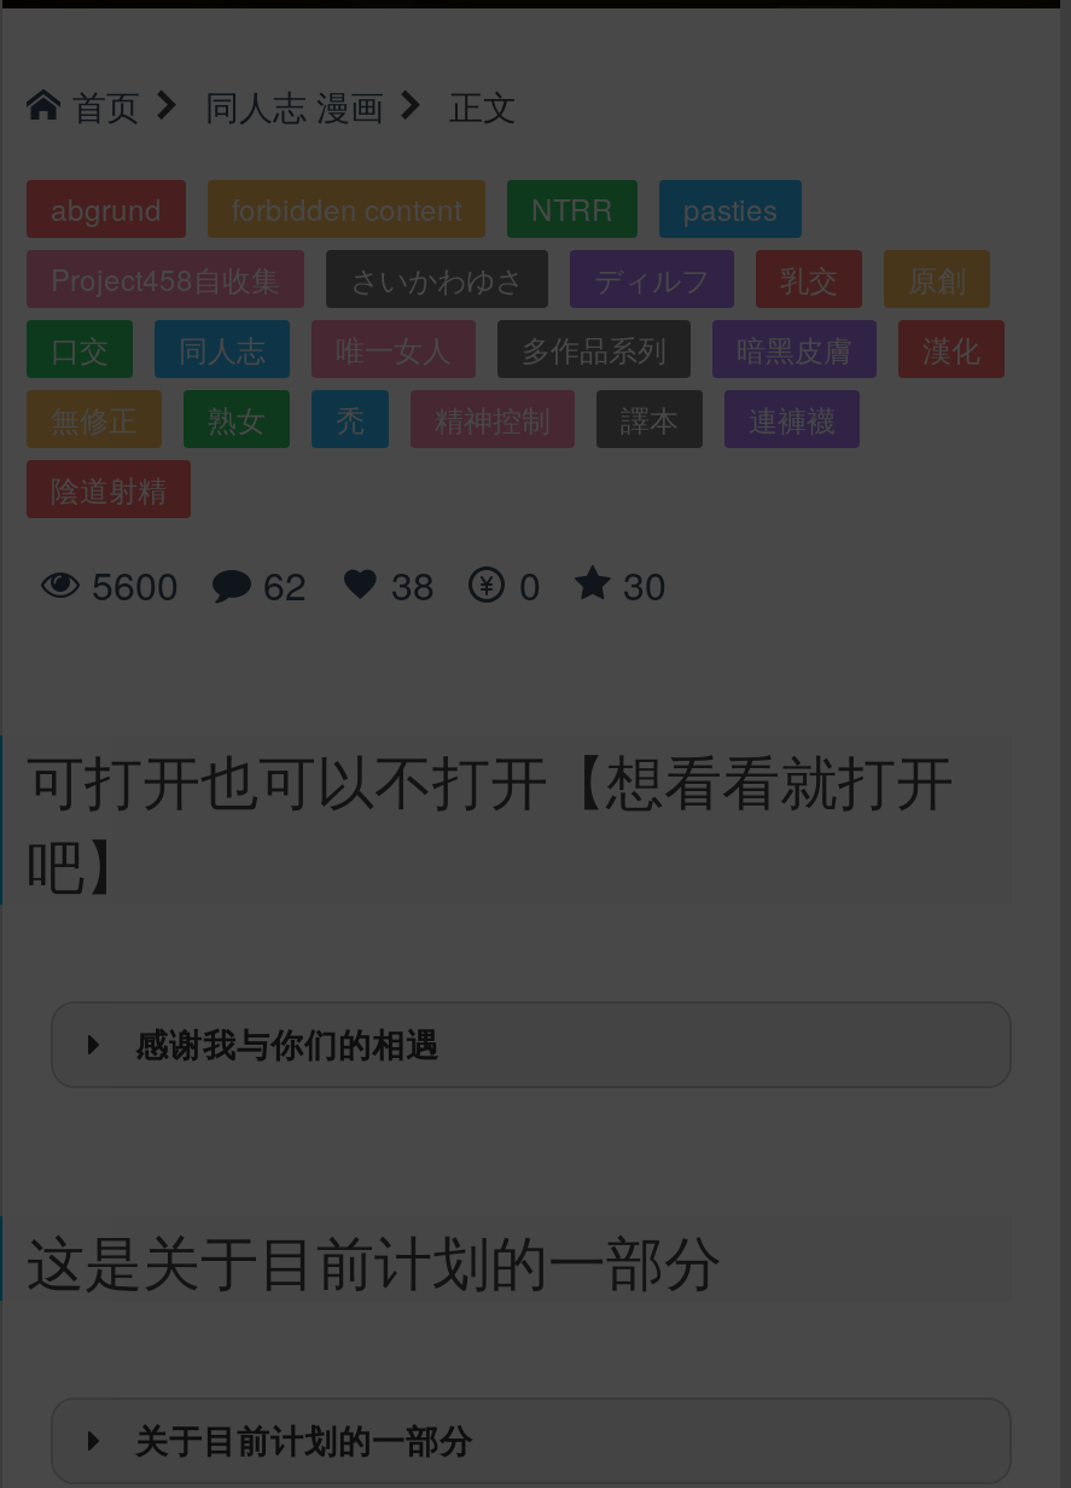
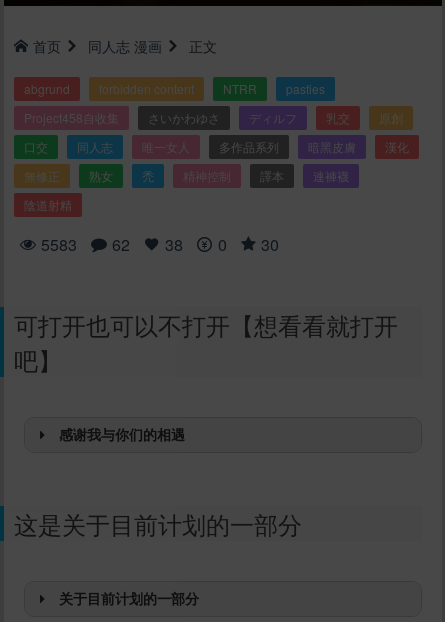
- 5600 62 38 0 30
+ 5583 62 38 0 30
